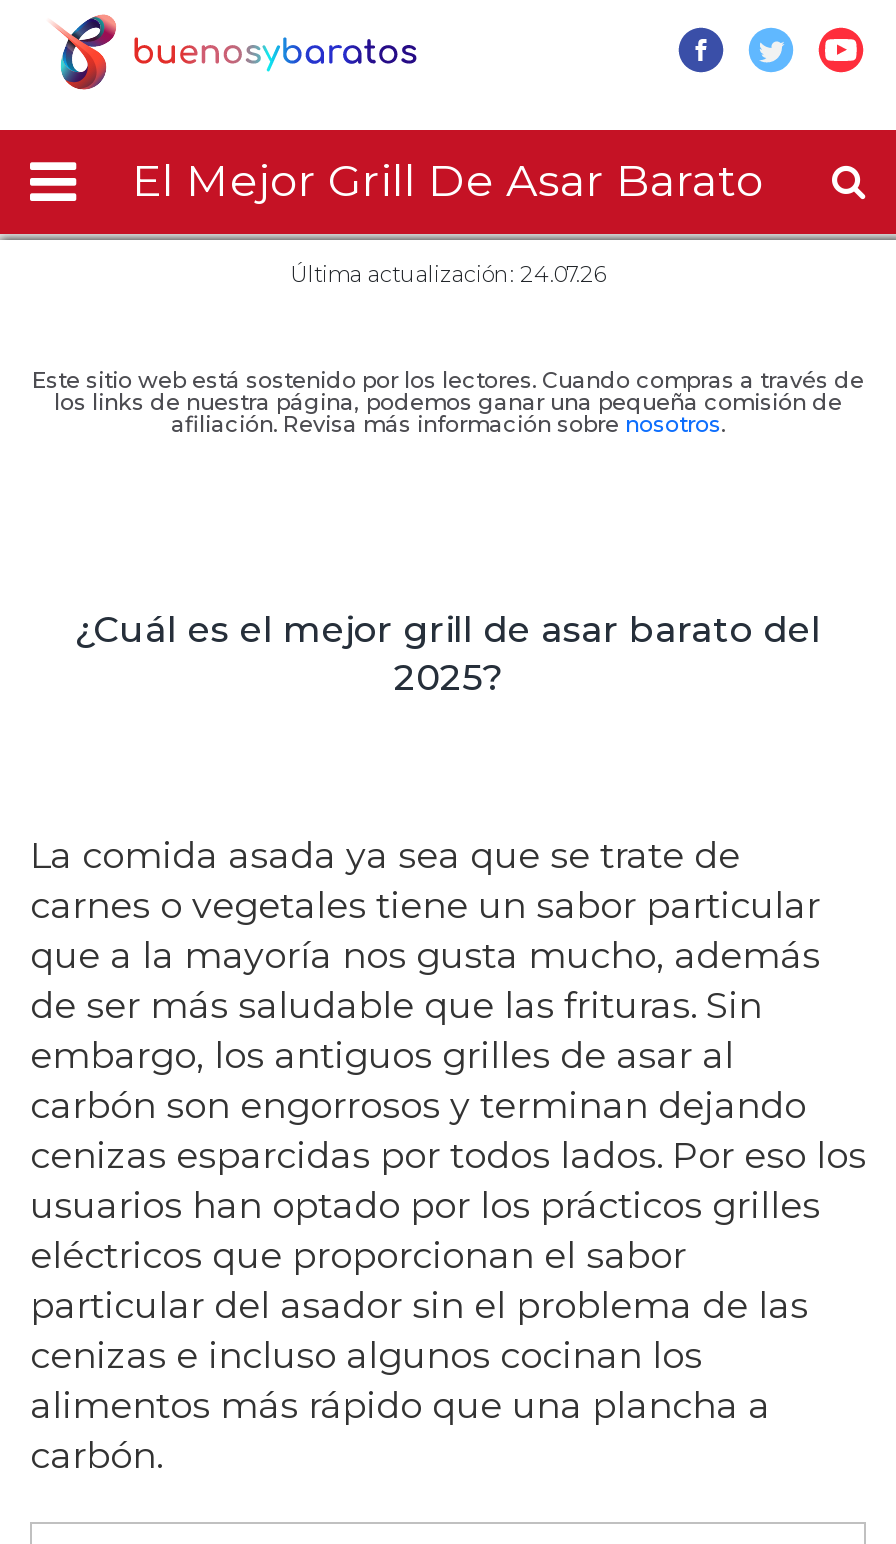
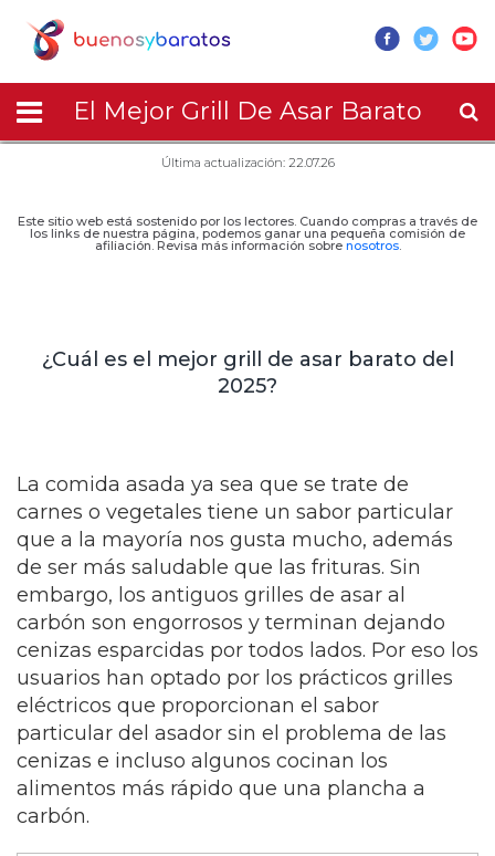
- Última actualización: 24.07.26
+ Última actualización: 22.07.26
